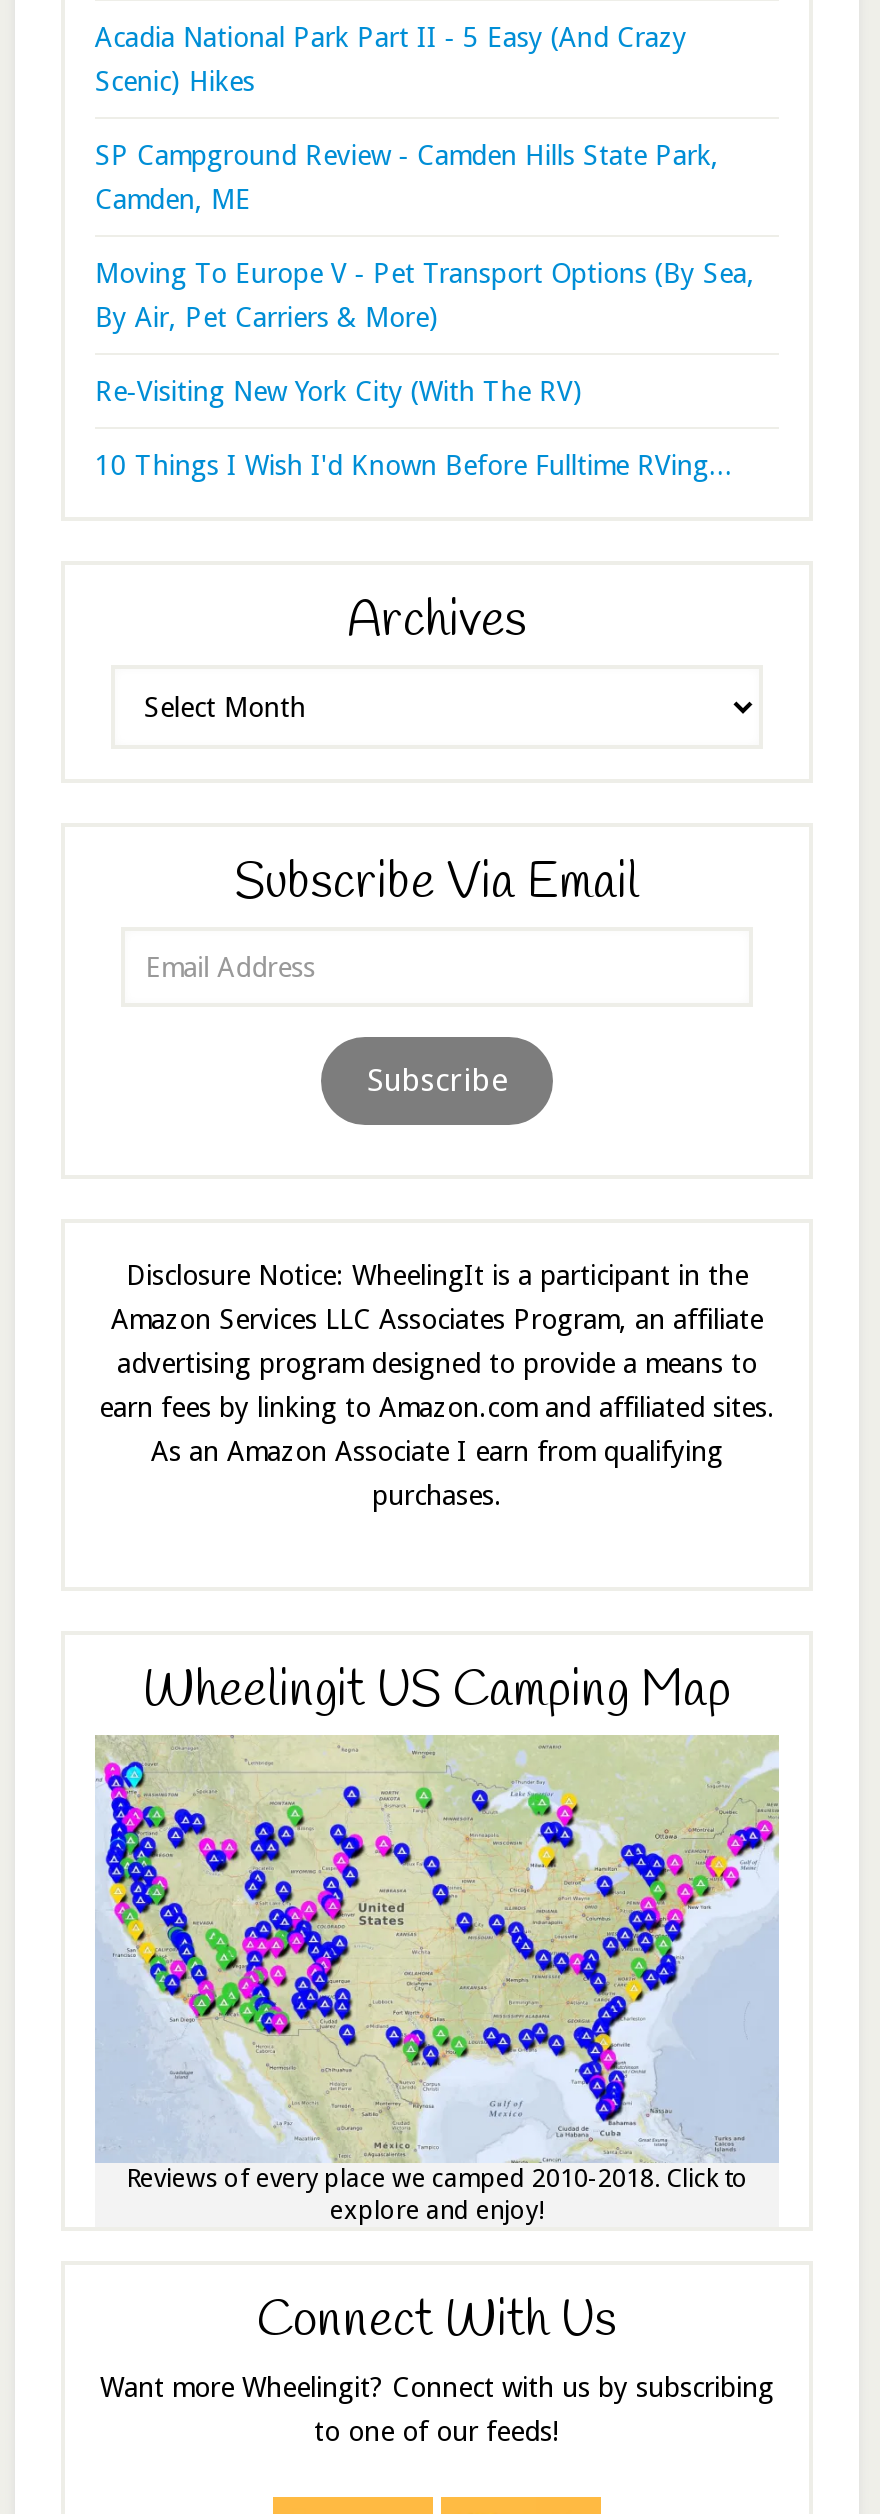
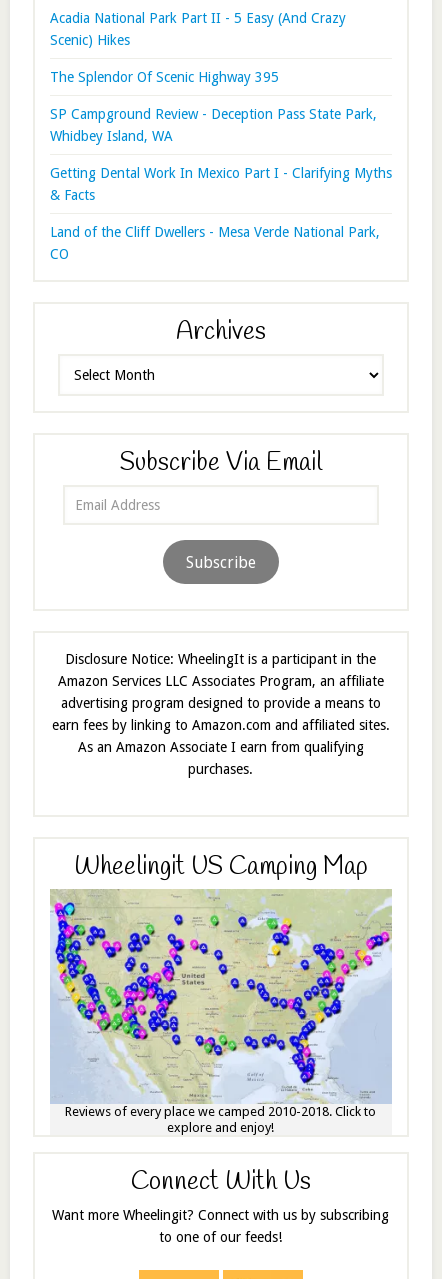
- SP Campground Review - Camden Hills State Park,
- Camden, ME
+ The Splendor Of Scenic Highway 395

- Moving To Europe V - Pet Transport Options (By Sea,
- By Air, Pet Carriers & More)
+ SP Campground Review - Deception Pass State Park,
+ Whidbey Island, WA

- Re-Visiting New York City (With The RV)
+ Getting Dental Work In Mexico Part I - Clarifying Myths
+ & Facts

- 10 Things I Wish I'd Known Before Fulltime RVing...
+ Land of the Cliff Dwellers - Mesa Verde National Park,
+ CO
